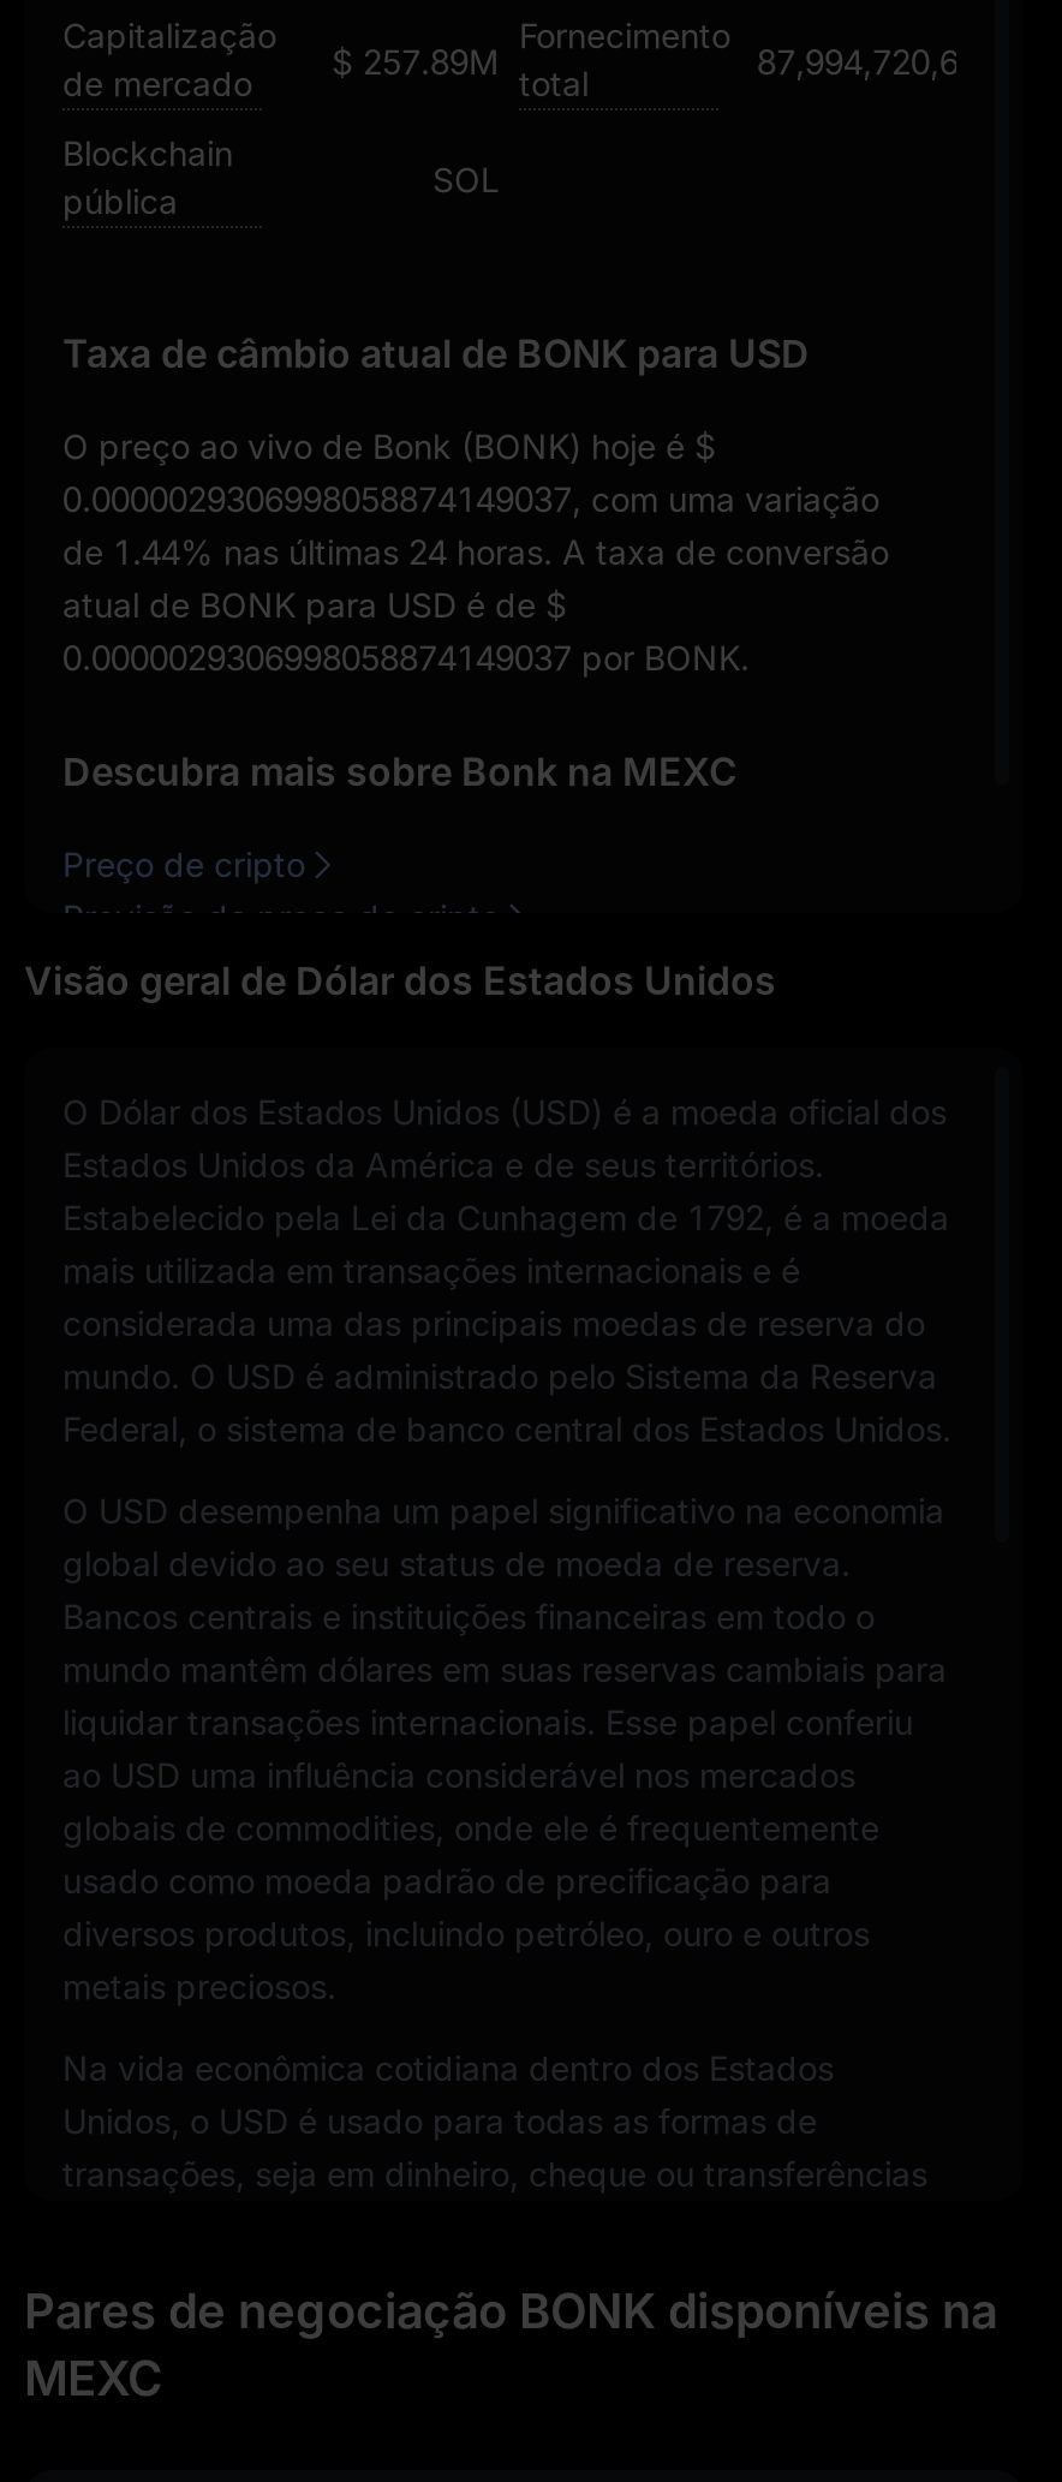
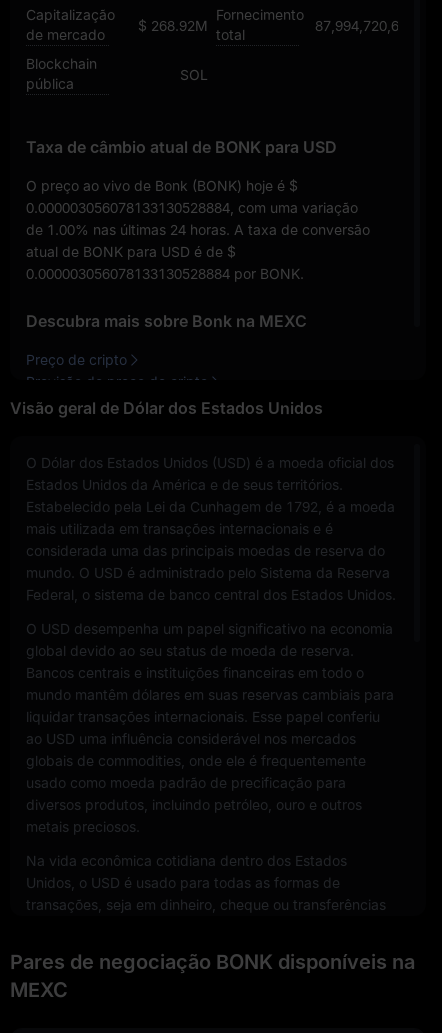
- $ 257.89M
+ $ 268.92M

- 0.0000029306998058874149037, com uma variação
+ 0.000003056078133130528884, com uma variação

- de 1.44% nas últimas 24 horas. A taxa de conversão
+ de 1.00% nas últimas 24 horas. A taxa de conversão

- 0.0000029306998058874149037 por BONK.
+ 0.000003056078133130528884 por BONK.
